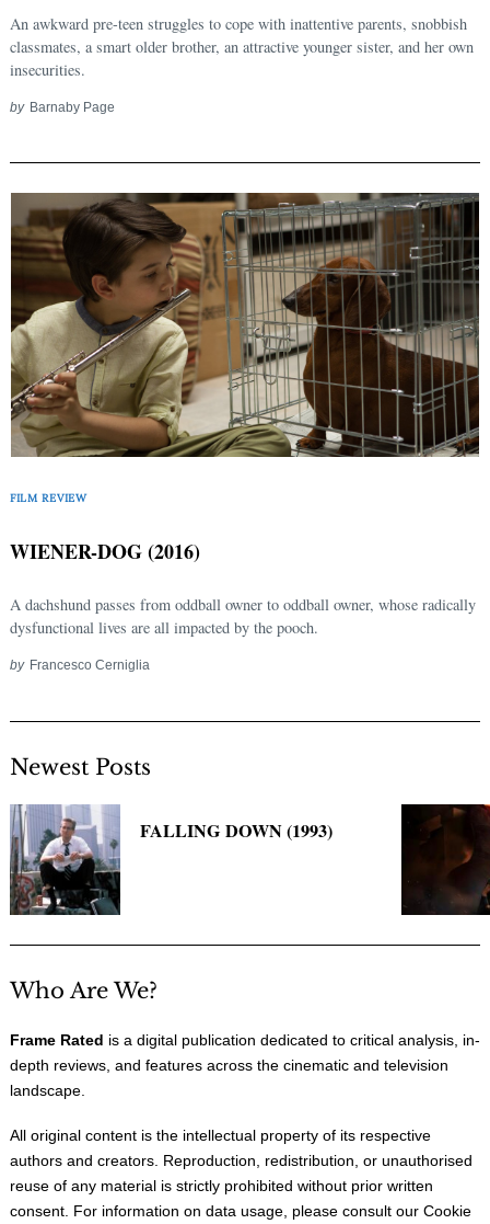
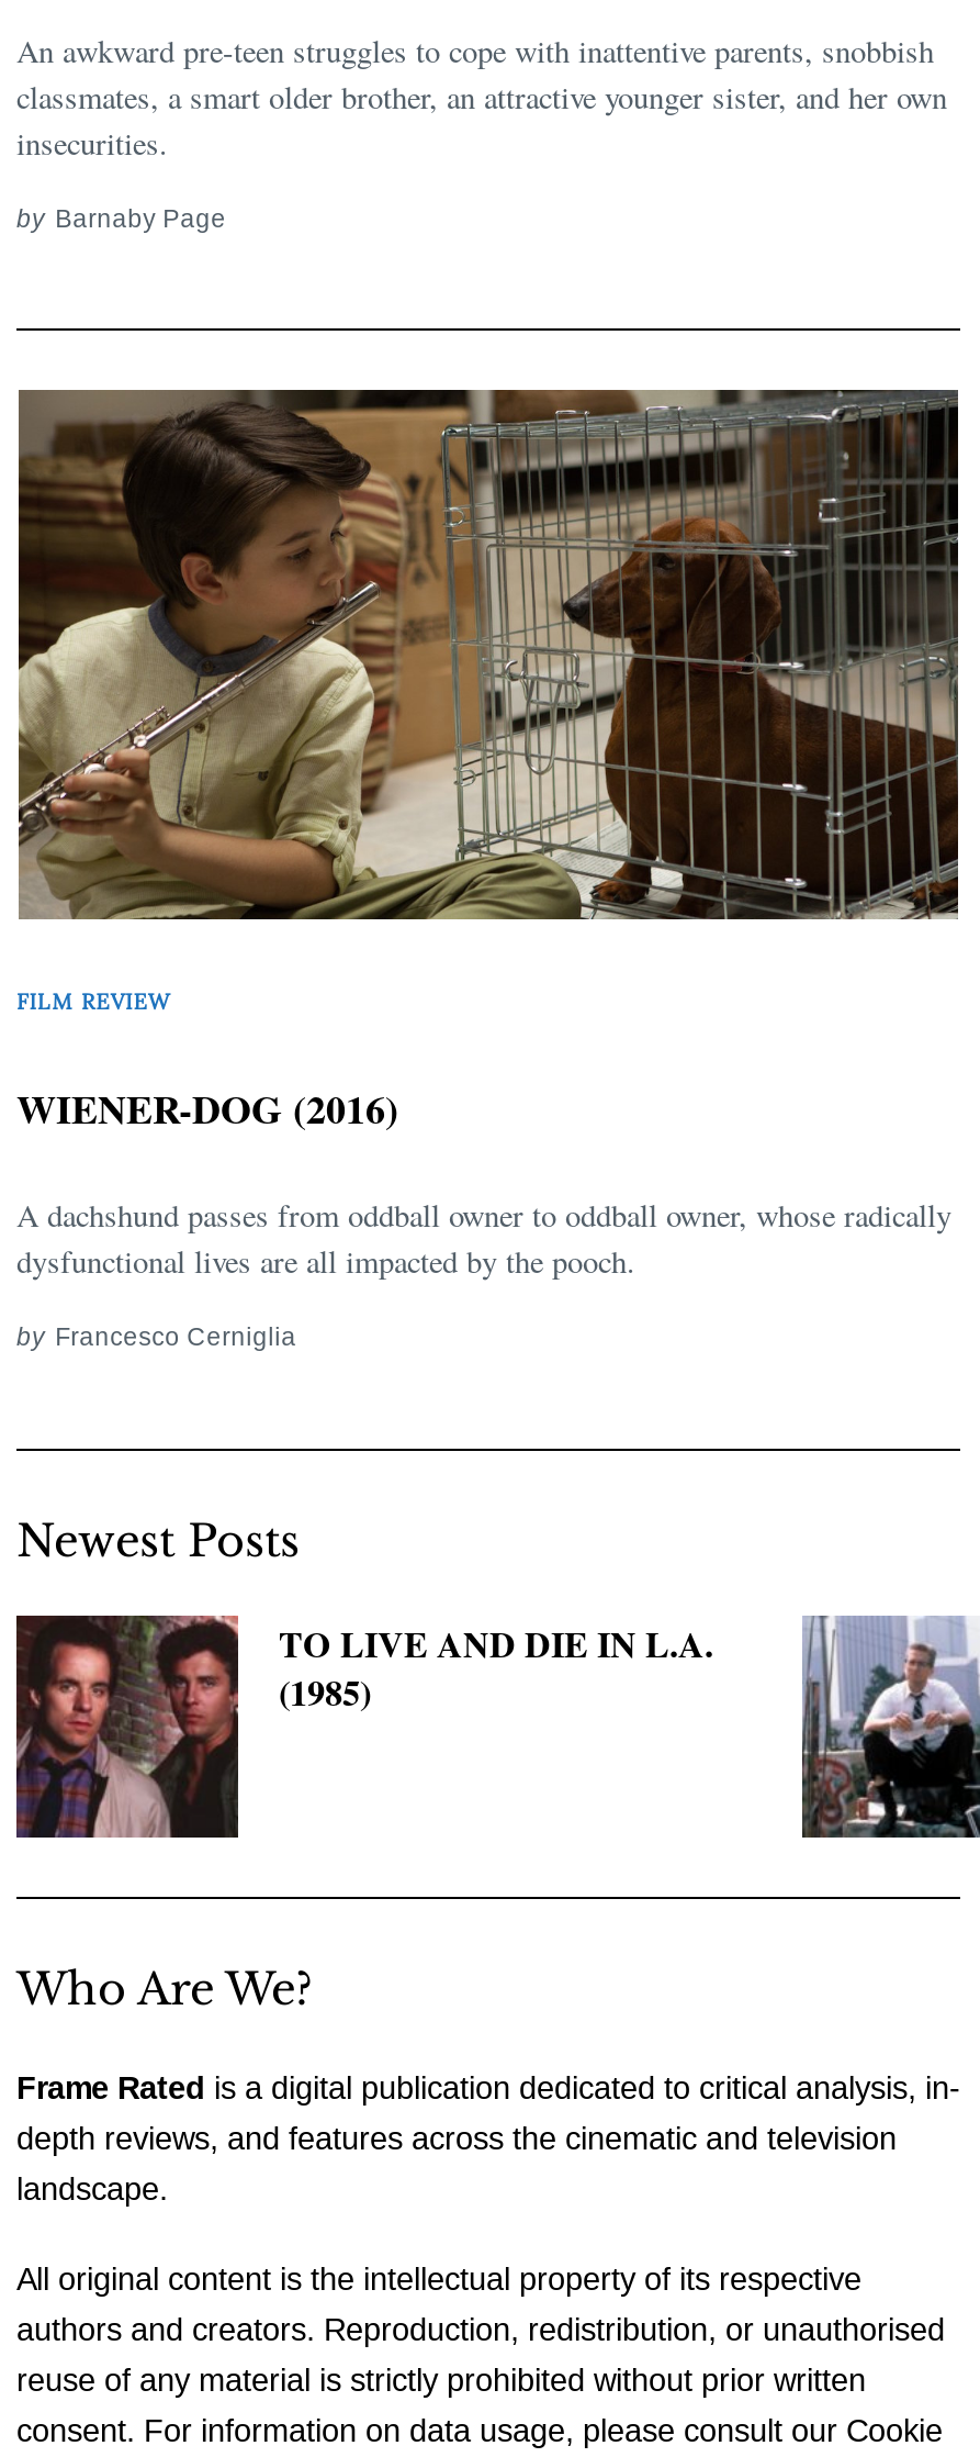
- [image]
- FALLING DOWN (1993)
+ [image]
+ TO LIVE AND DIE IN L.A.
+ (1985)

- [image]
+ [image]
